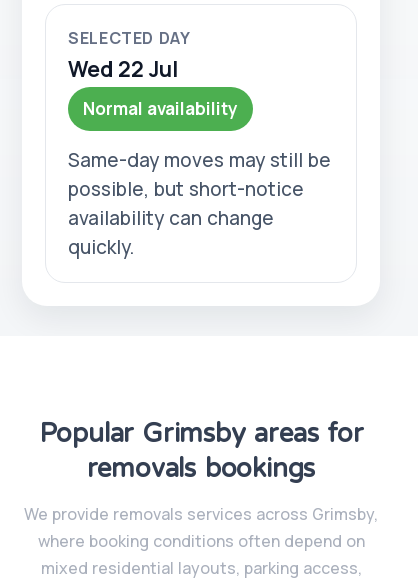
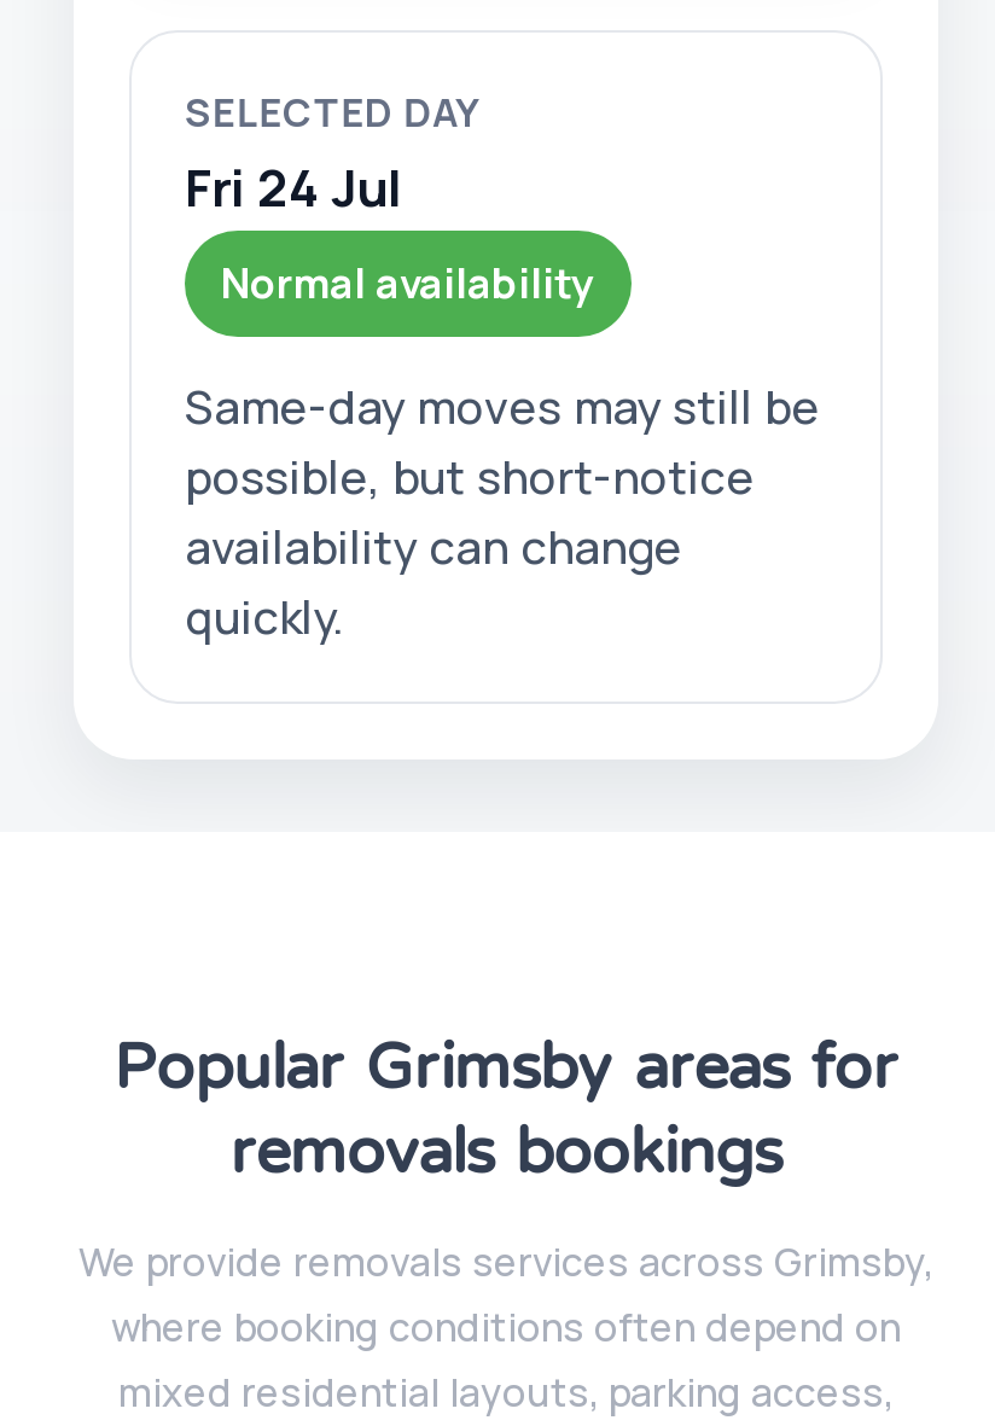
- Wed 22 Jul
+ Fri 24 Jul
